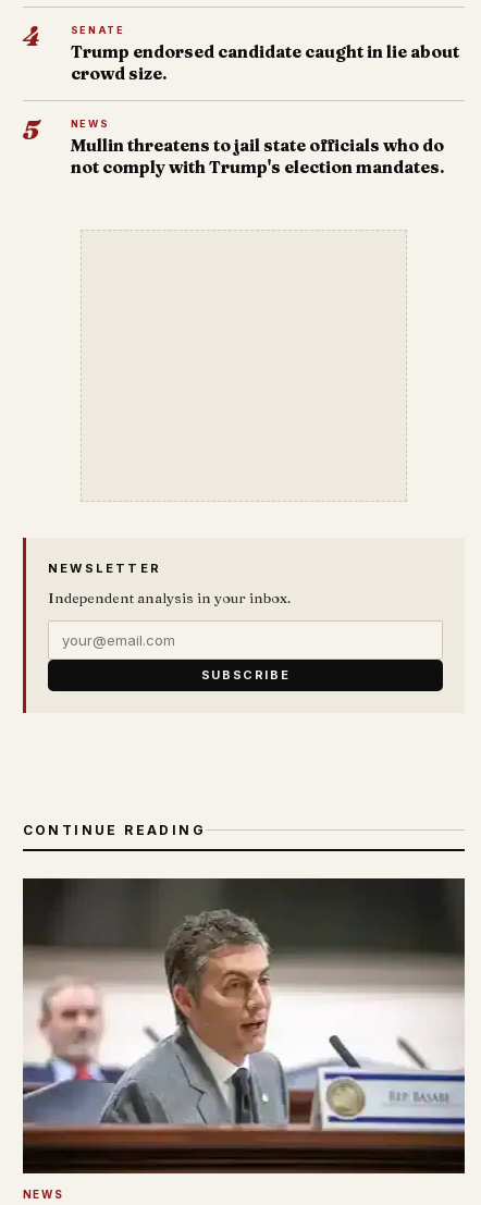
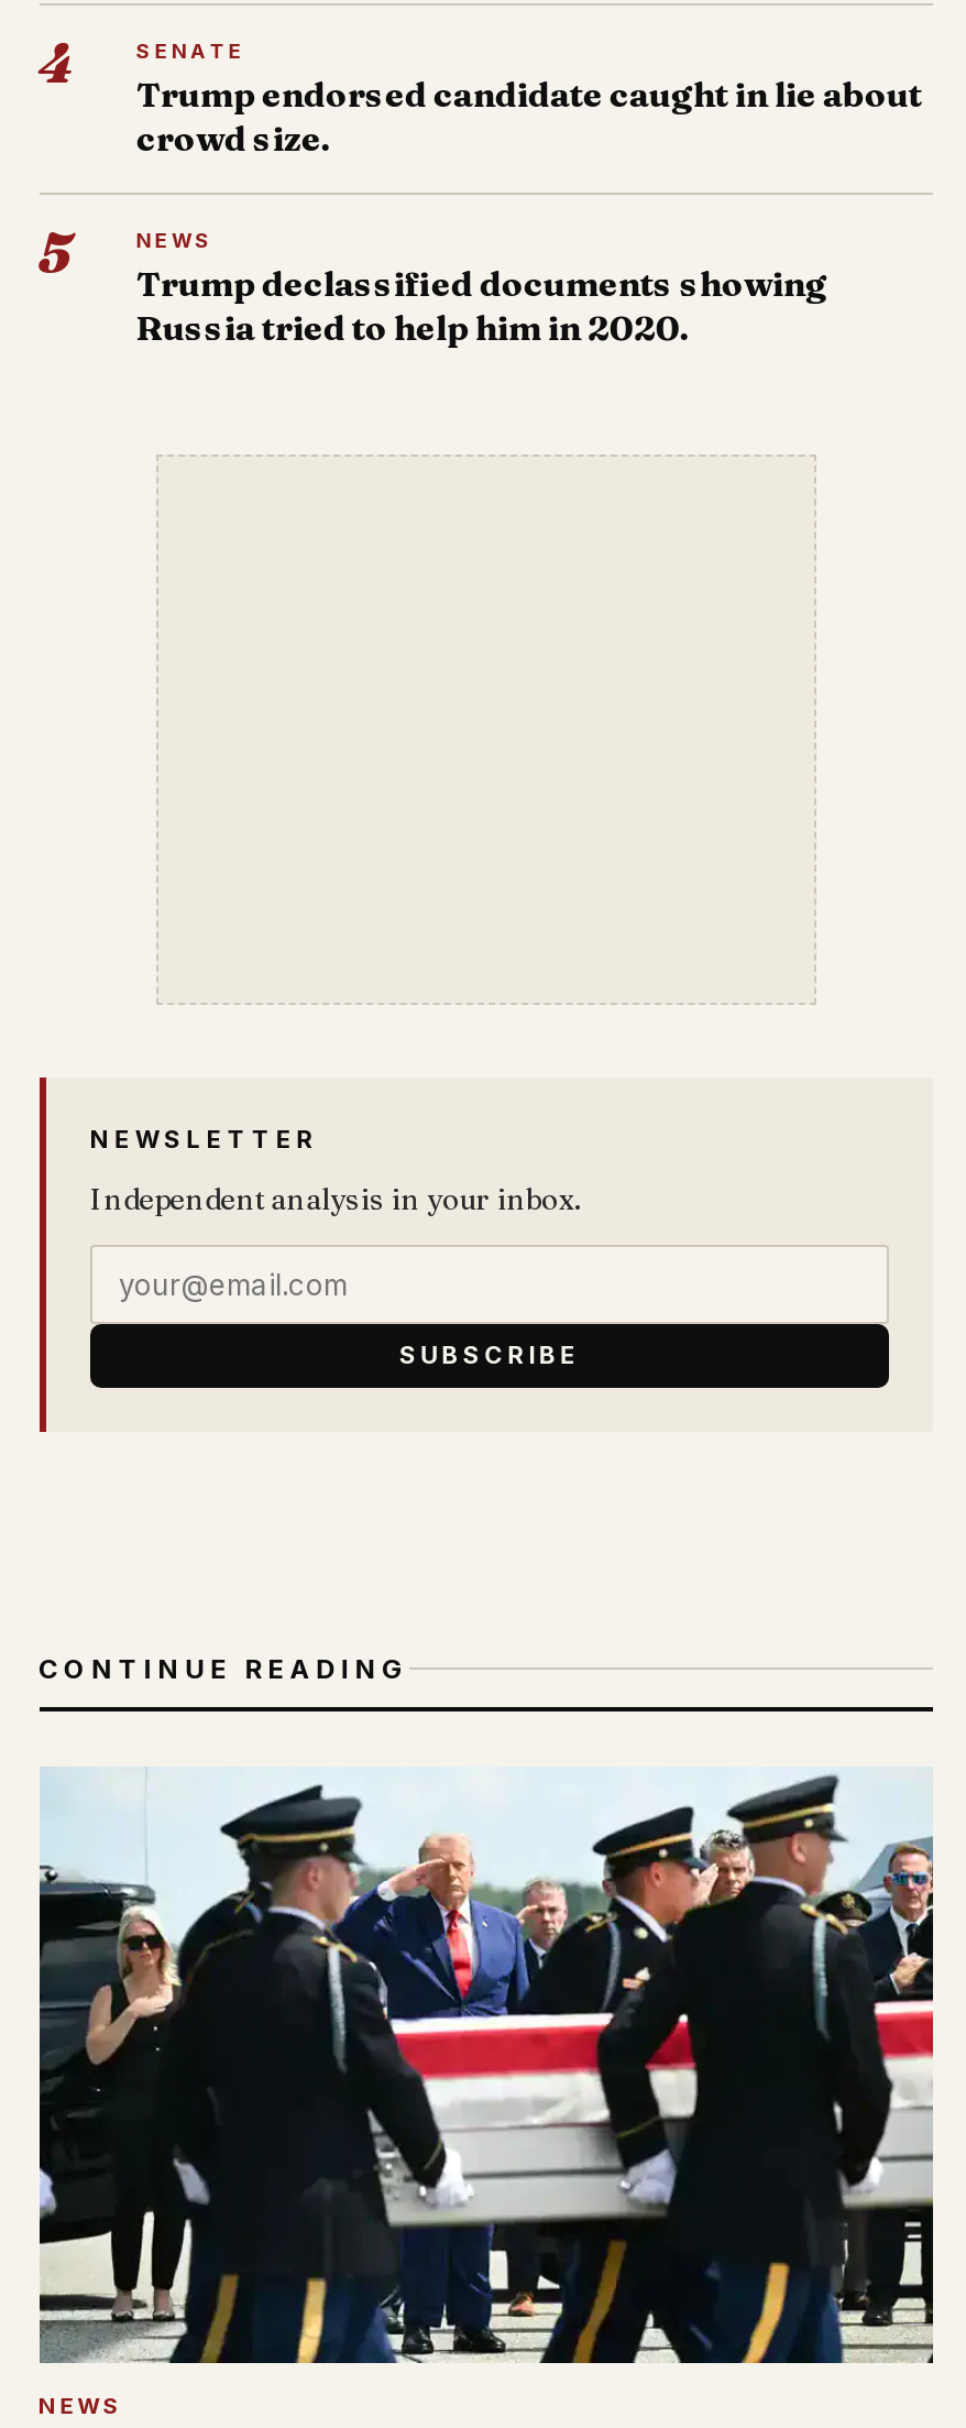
- Mullin threatens to jail state officials who do
- not comply with Trump's election mandates.
+ Trump declassified documents showing
+ Russia tried to help him in 2020.

- [image]
+ [image]
